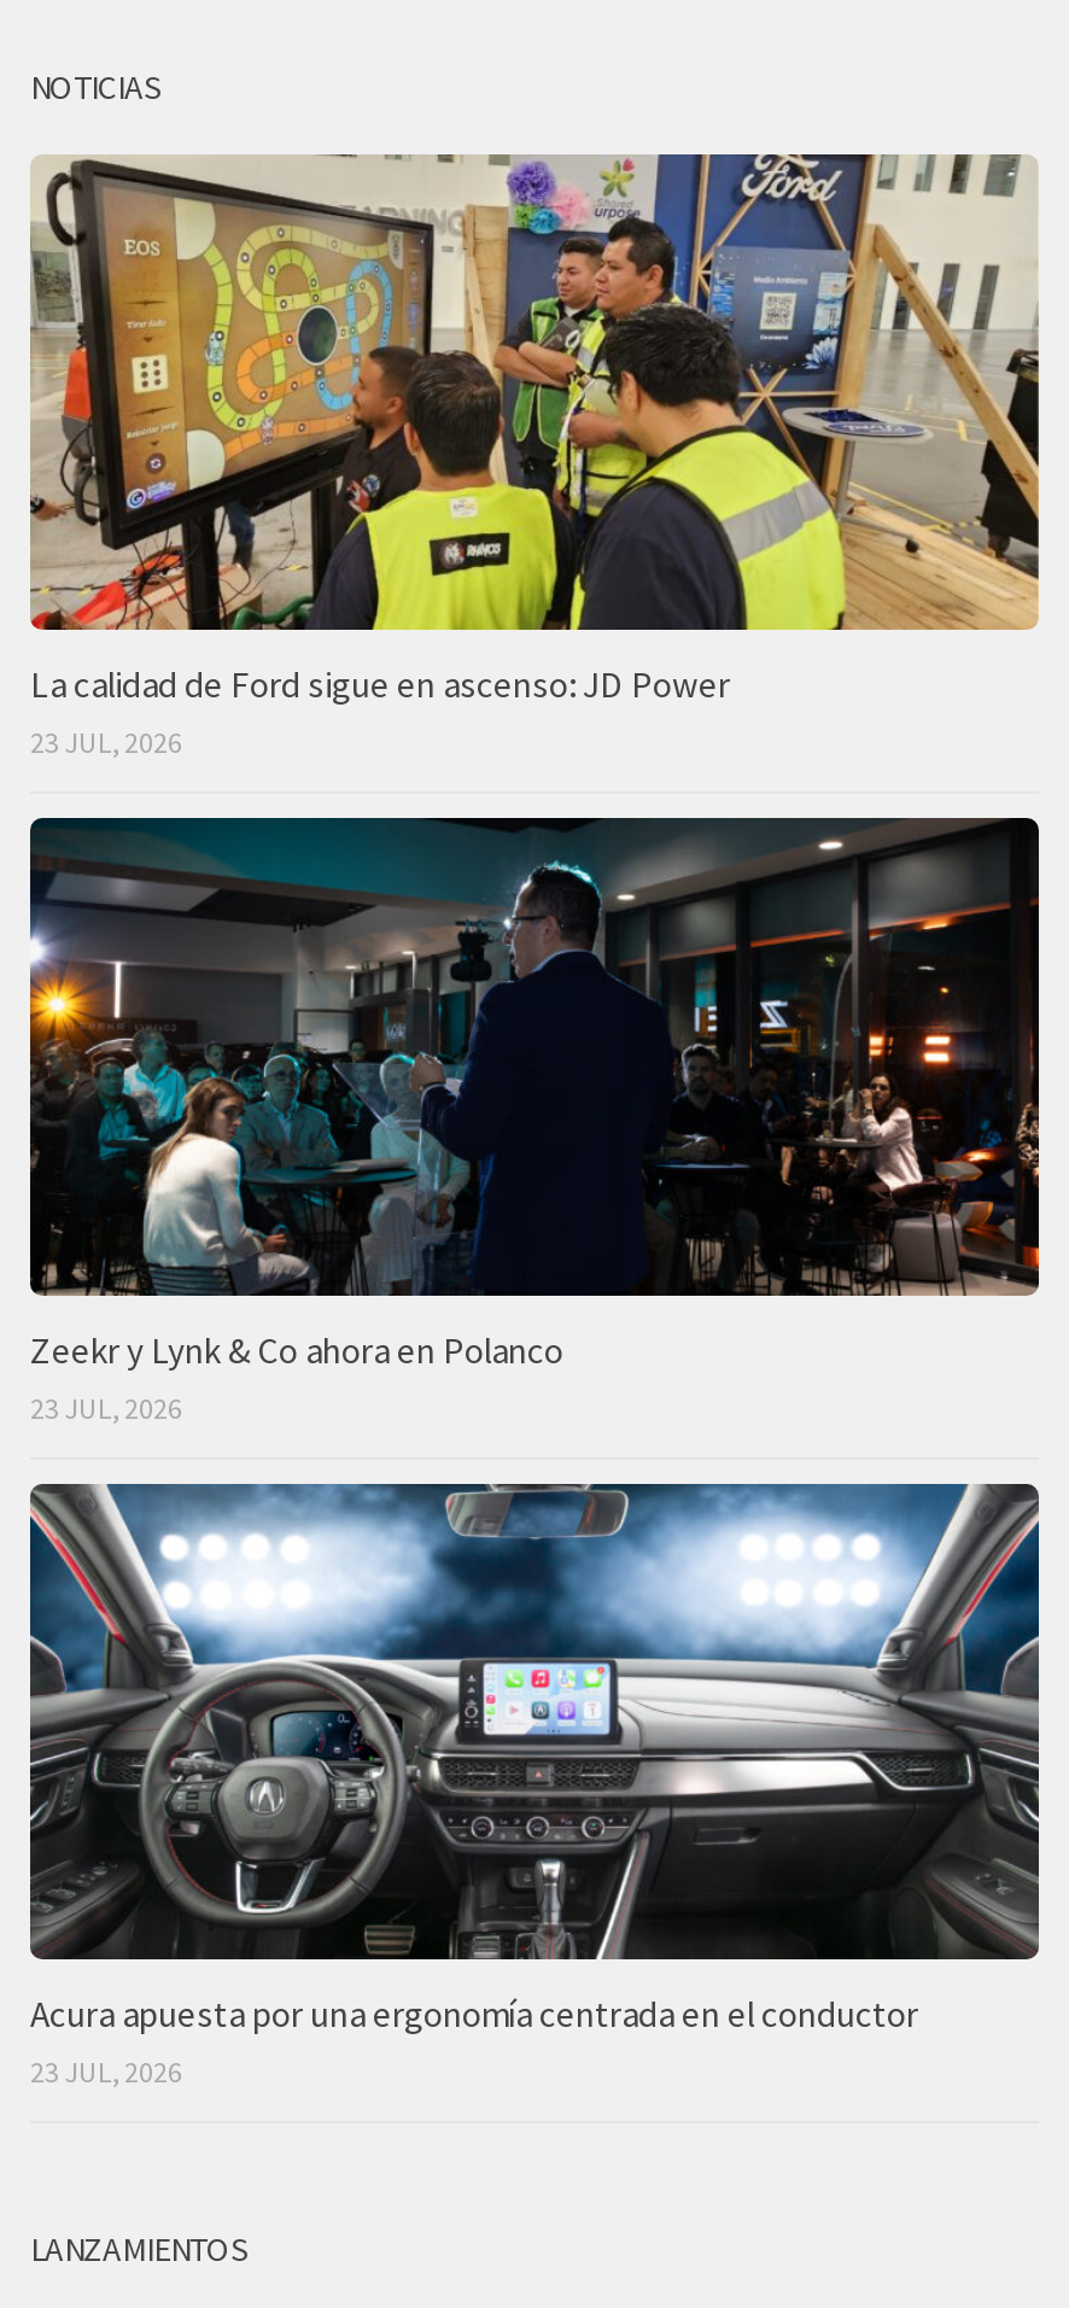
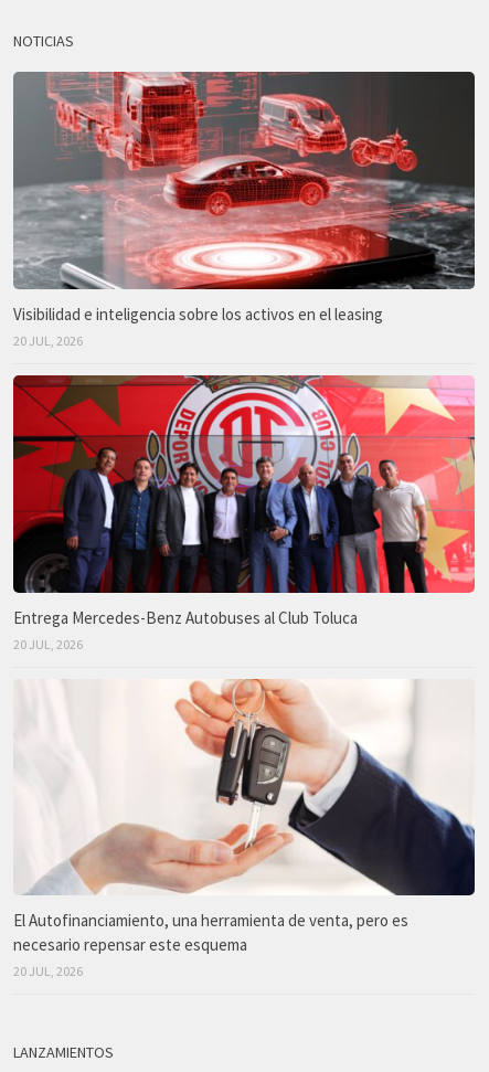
- [image]
- La calidad de Ford sigue en ascenso: JD Power
- 23 JUL, 2026
+ [image]
+ Visibilidad e inteligencia sobre los activos en el leasing
+ 20 JUL, 2026

- [image]
- Zeekr y Lynk & Co ahora en Polanco
- 23 JUL, 2026
+ [image]
+ Entrega Mercedes-Benz Autobuses al Club Toluca
+ 20 JUL, 2026

- [image]
- Acura apuesta por una ergonomía centrada en el conductor
- 23 JUL, 2026
+ [image]
+ El Autofinanciamiento, una herramienta de venta, pero es
+ necesario repensar este esquema
+ 20 JUL, 2026
